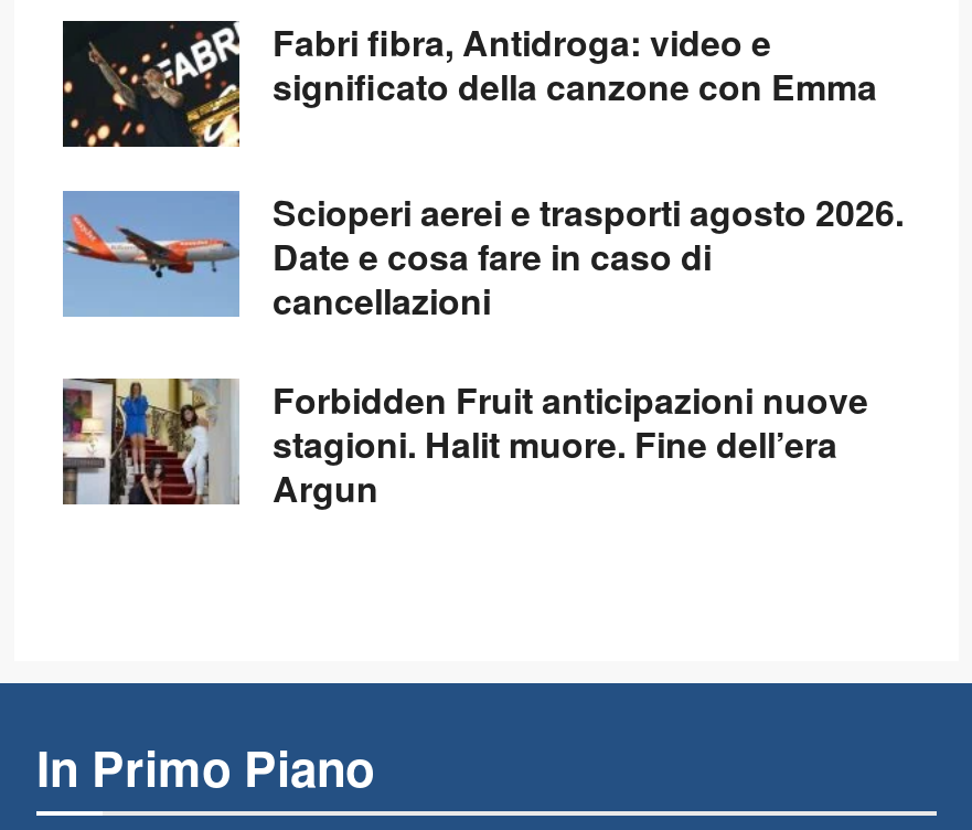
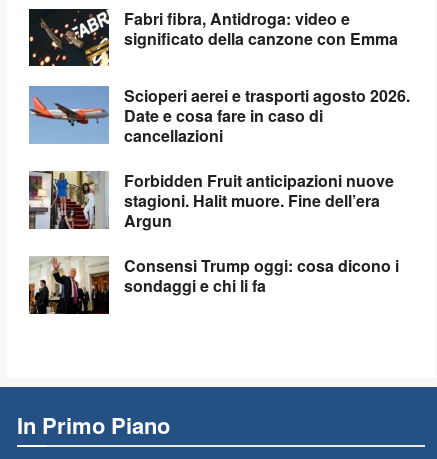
+ [image]
+ Consensi Trump oggi: cosa dicono i
+ sondaggi e chi li fa
